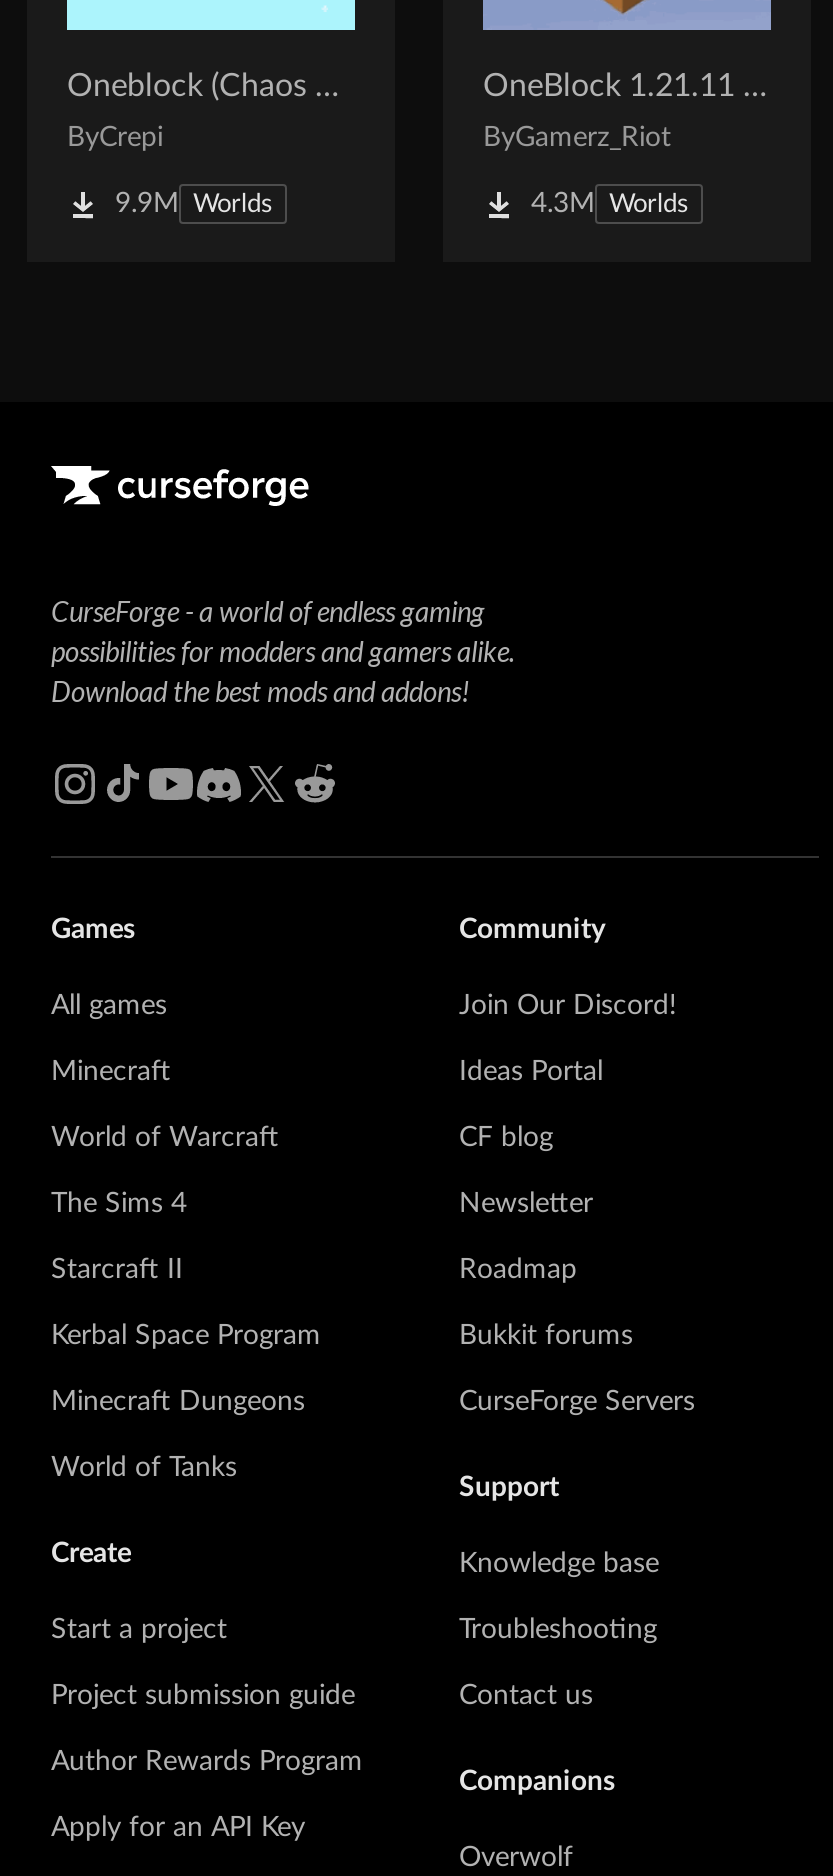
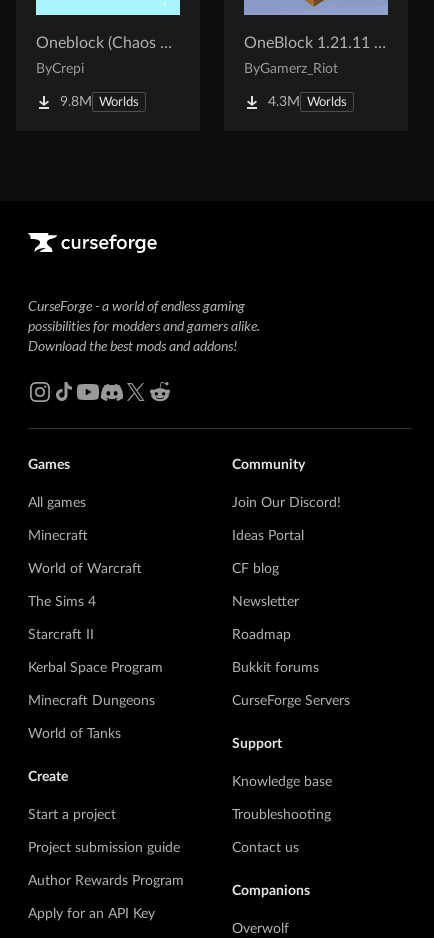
- 9.9M Worlds
+ 9.8M Worlds
